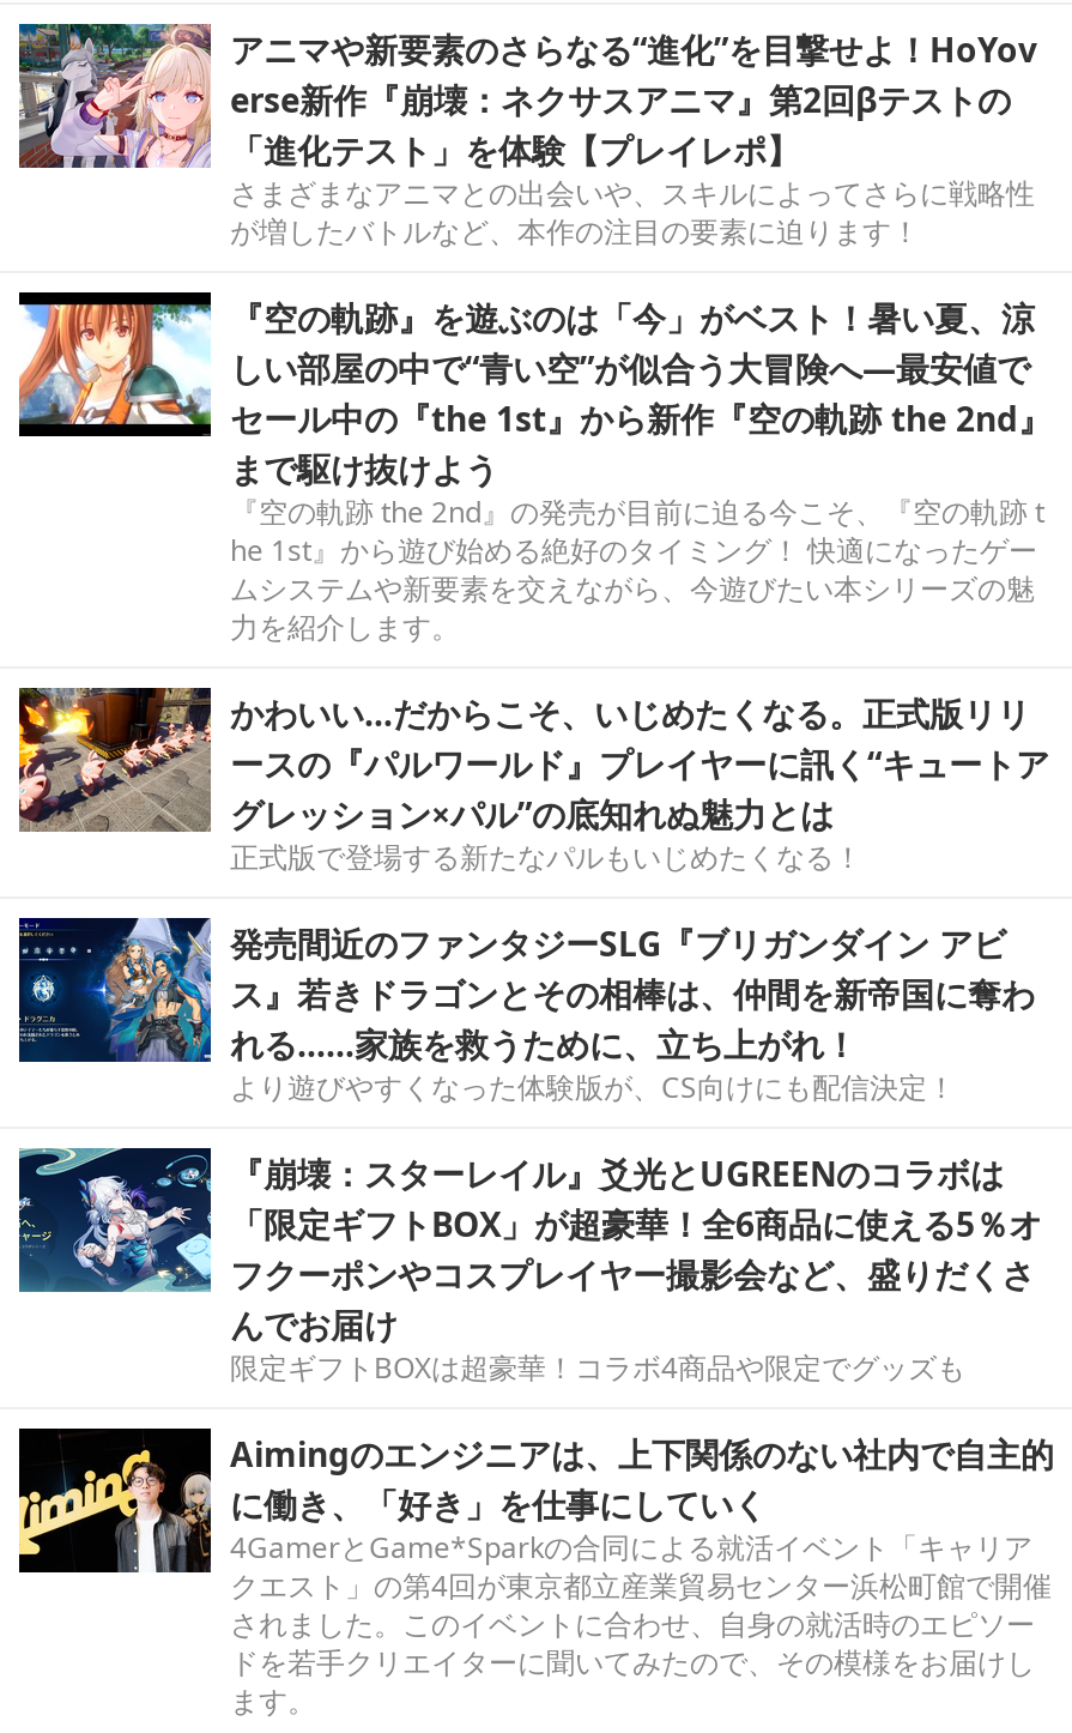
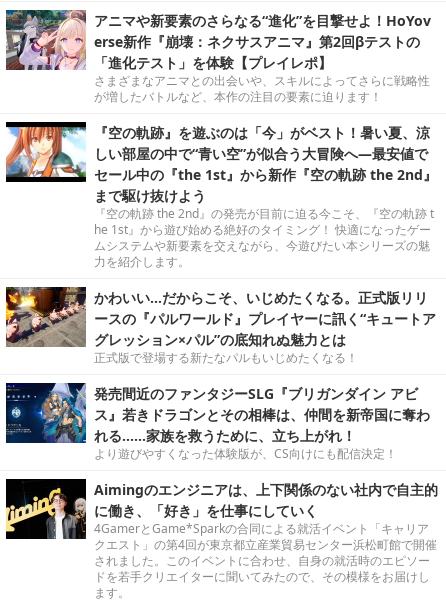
- [image]
- 『崩壊：スターレイル』爻光とUGREENのコラボは
- 「限定ギフトBOX」が超豪華！全6商品に使える5％オ
- フクーポンやコスプレイヤー撮影会など、盛りだくさ
- んでお届け
- 限定ギフトBOXは超豪華！コラボ4商品や限定でグッズも
